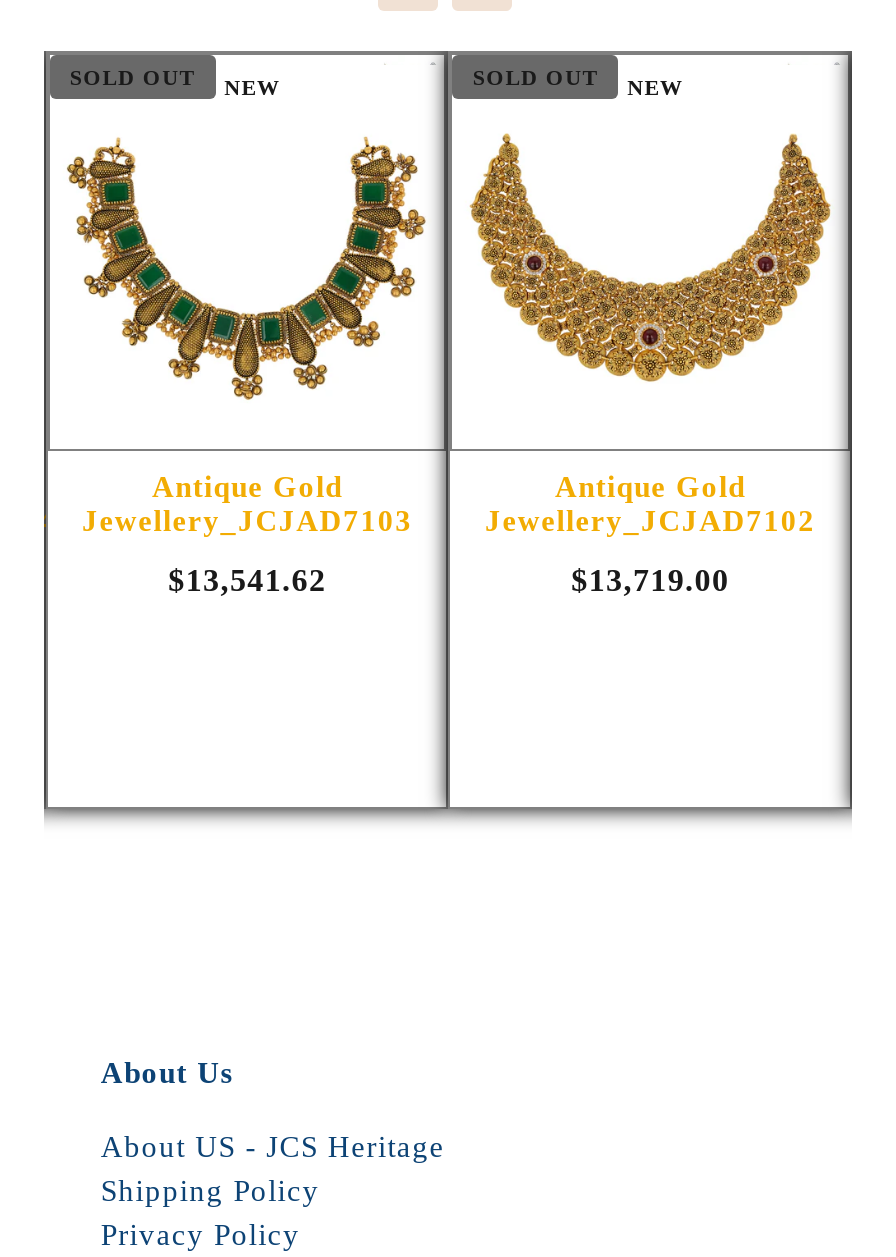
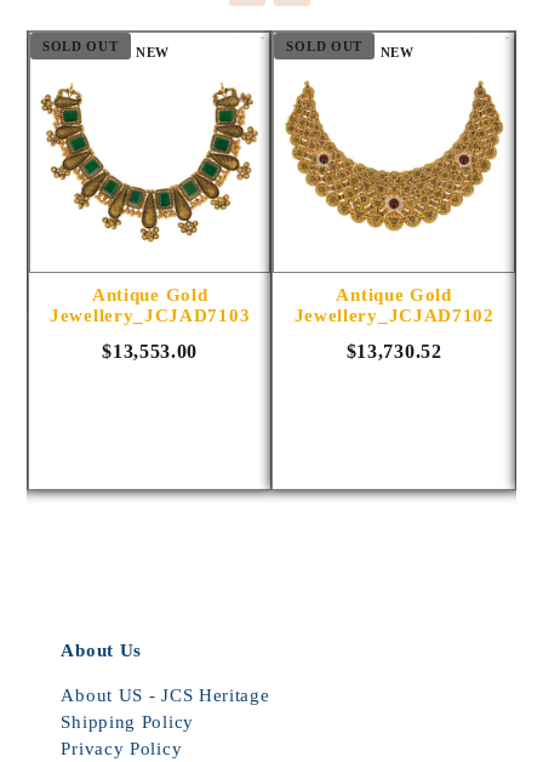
- $13,541.62
+ $13,553.00

- $13,719.00
+ $13,730.52
